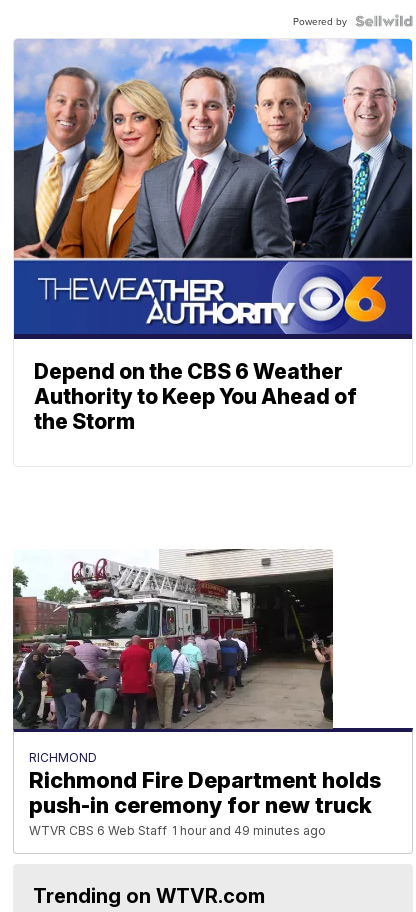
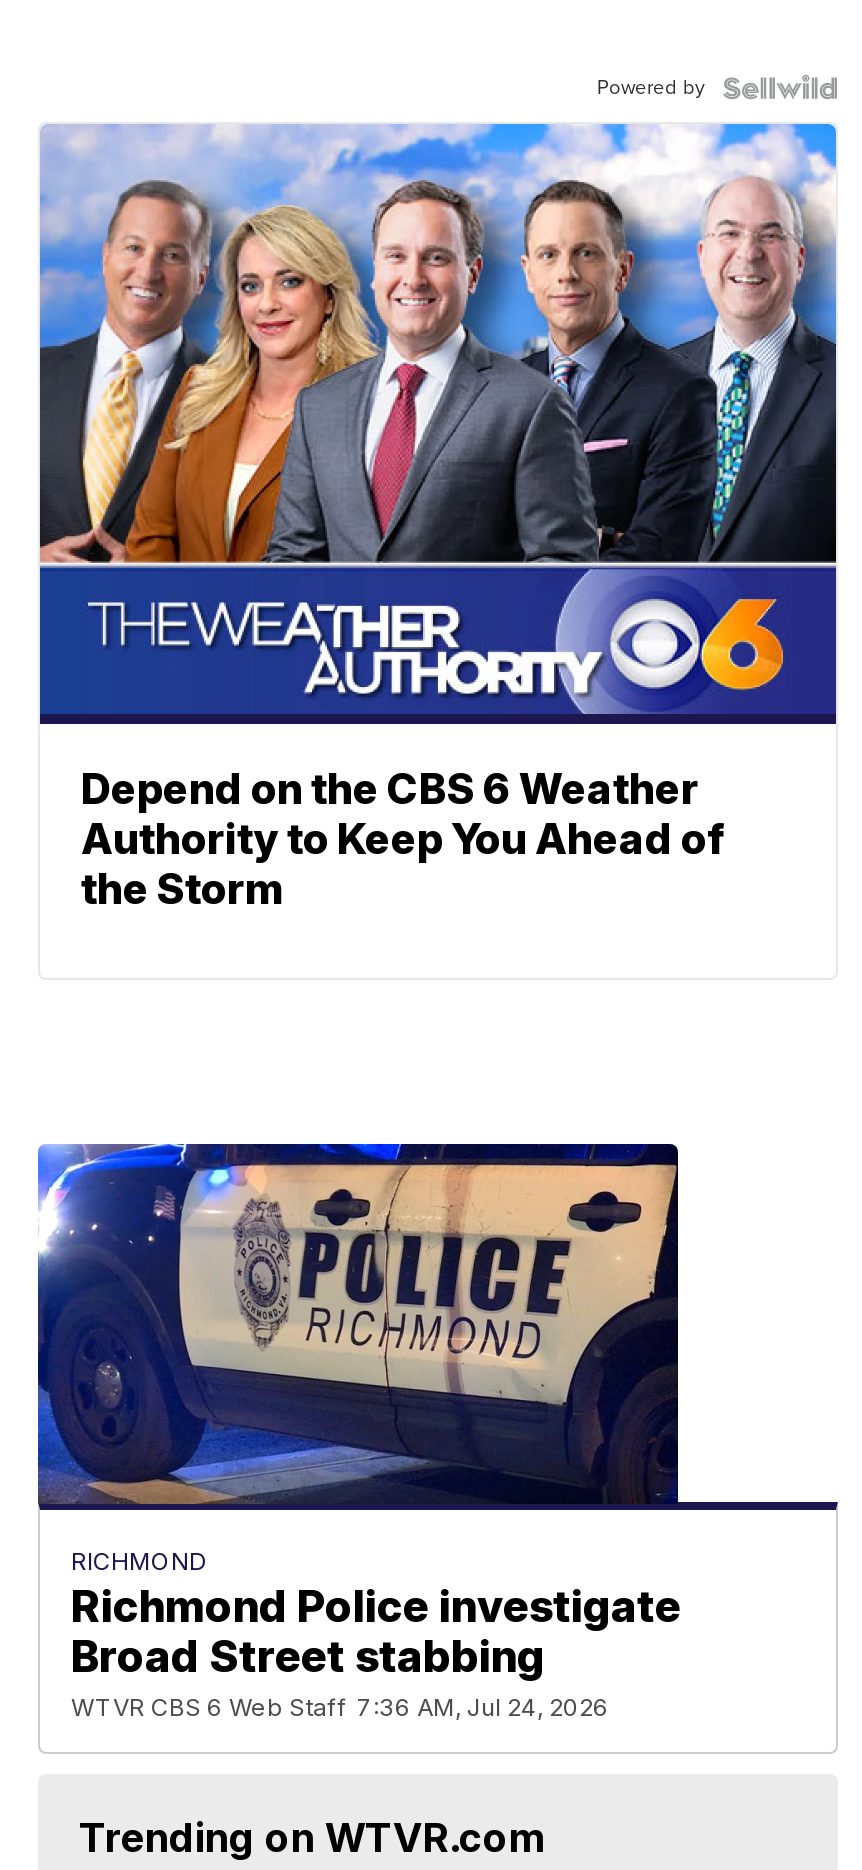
- [image]
- Richmond Fire Department holds
- push-in ceremony for new truck
- WTVR CBS 6 Web Staff 1 hour and 49 minutes ago
+ [image]
+ Richmond Police investigate
+ Broad Street stabbing
+ WTVR CBS 6 Web Staff 7:36 AM, Jul 24, 2026
